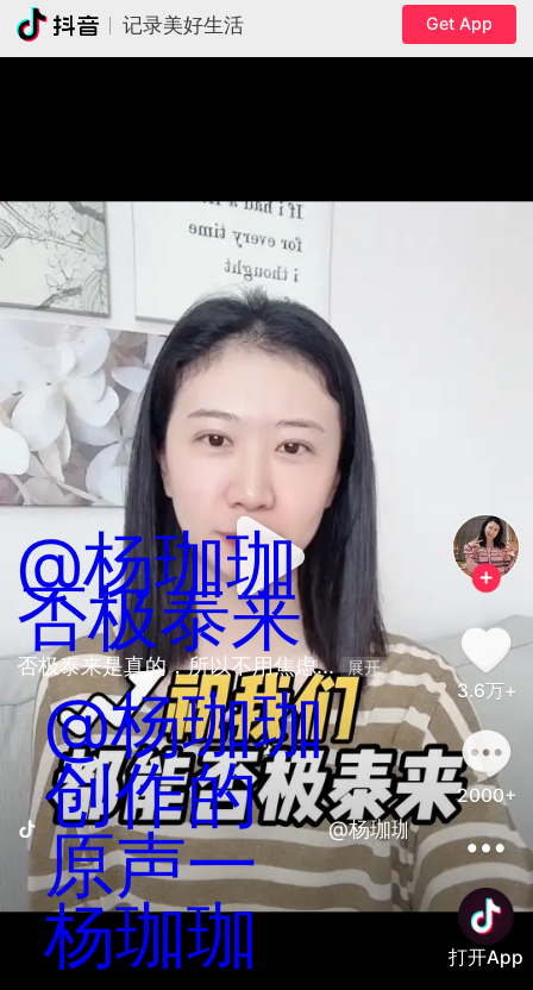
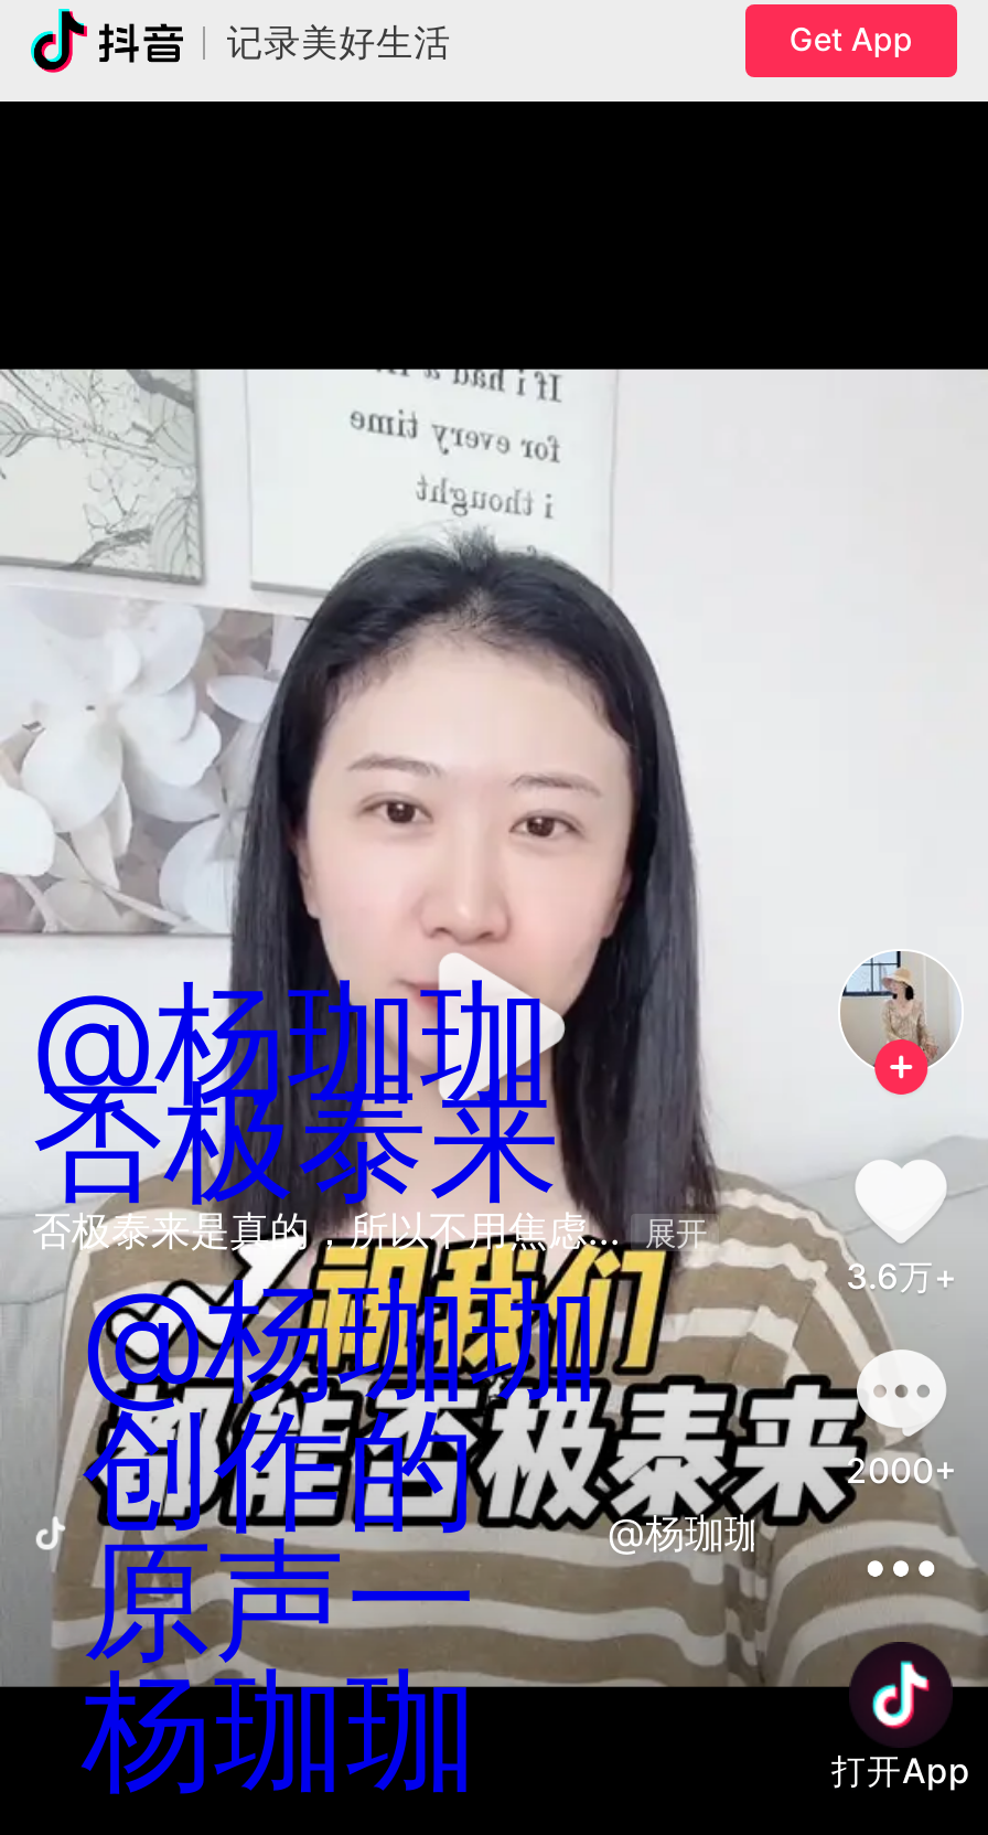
- [image]
+ [image]
